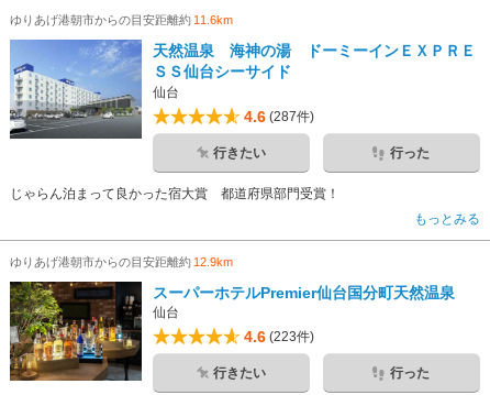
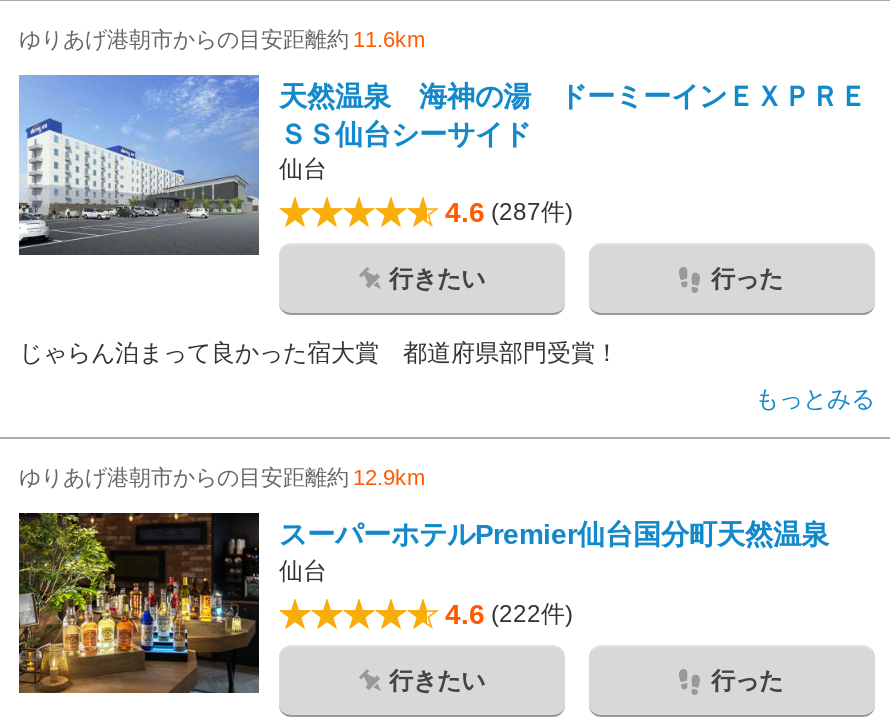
- 4.6 (223件)
+ 4.6 (222件)
